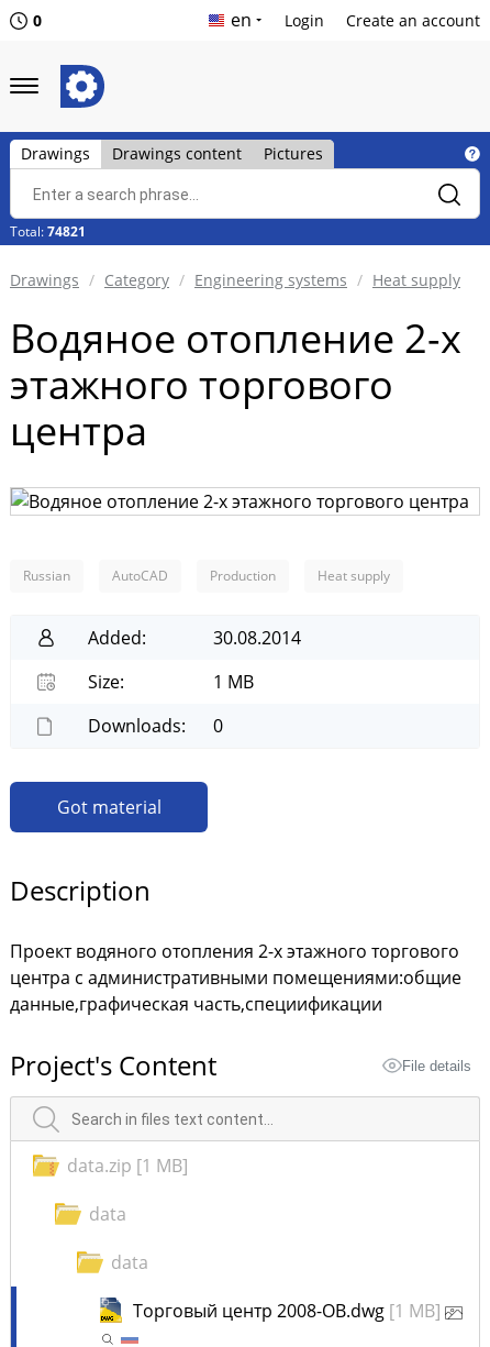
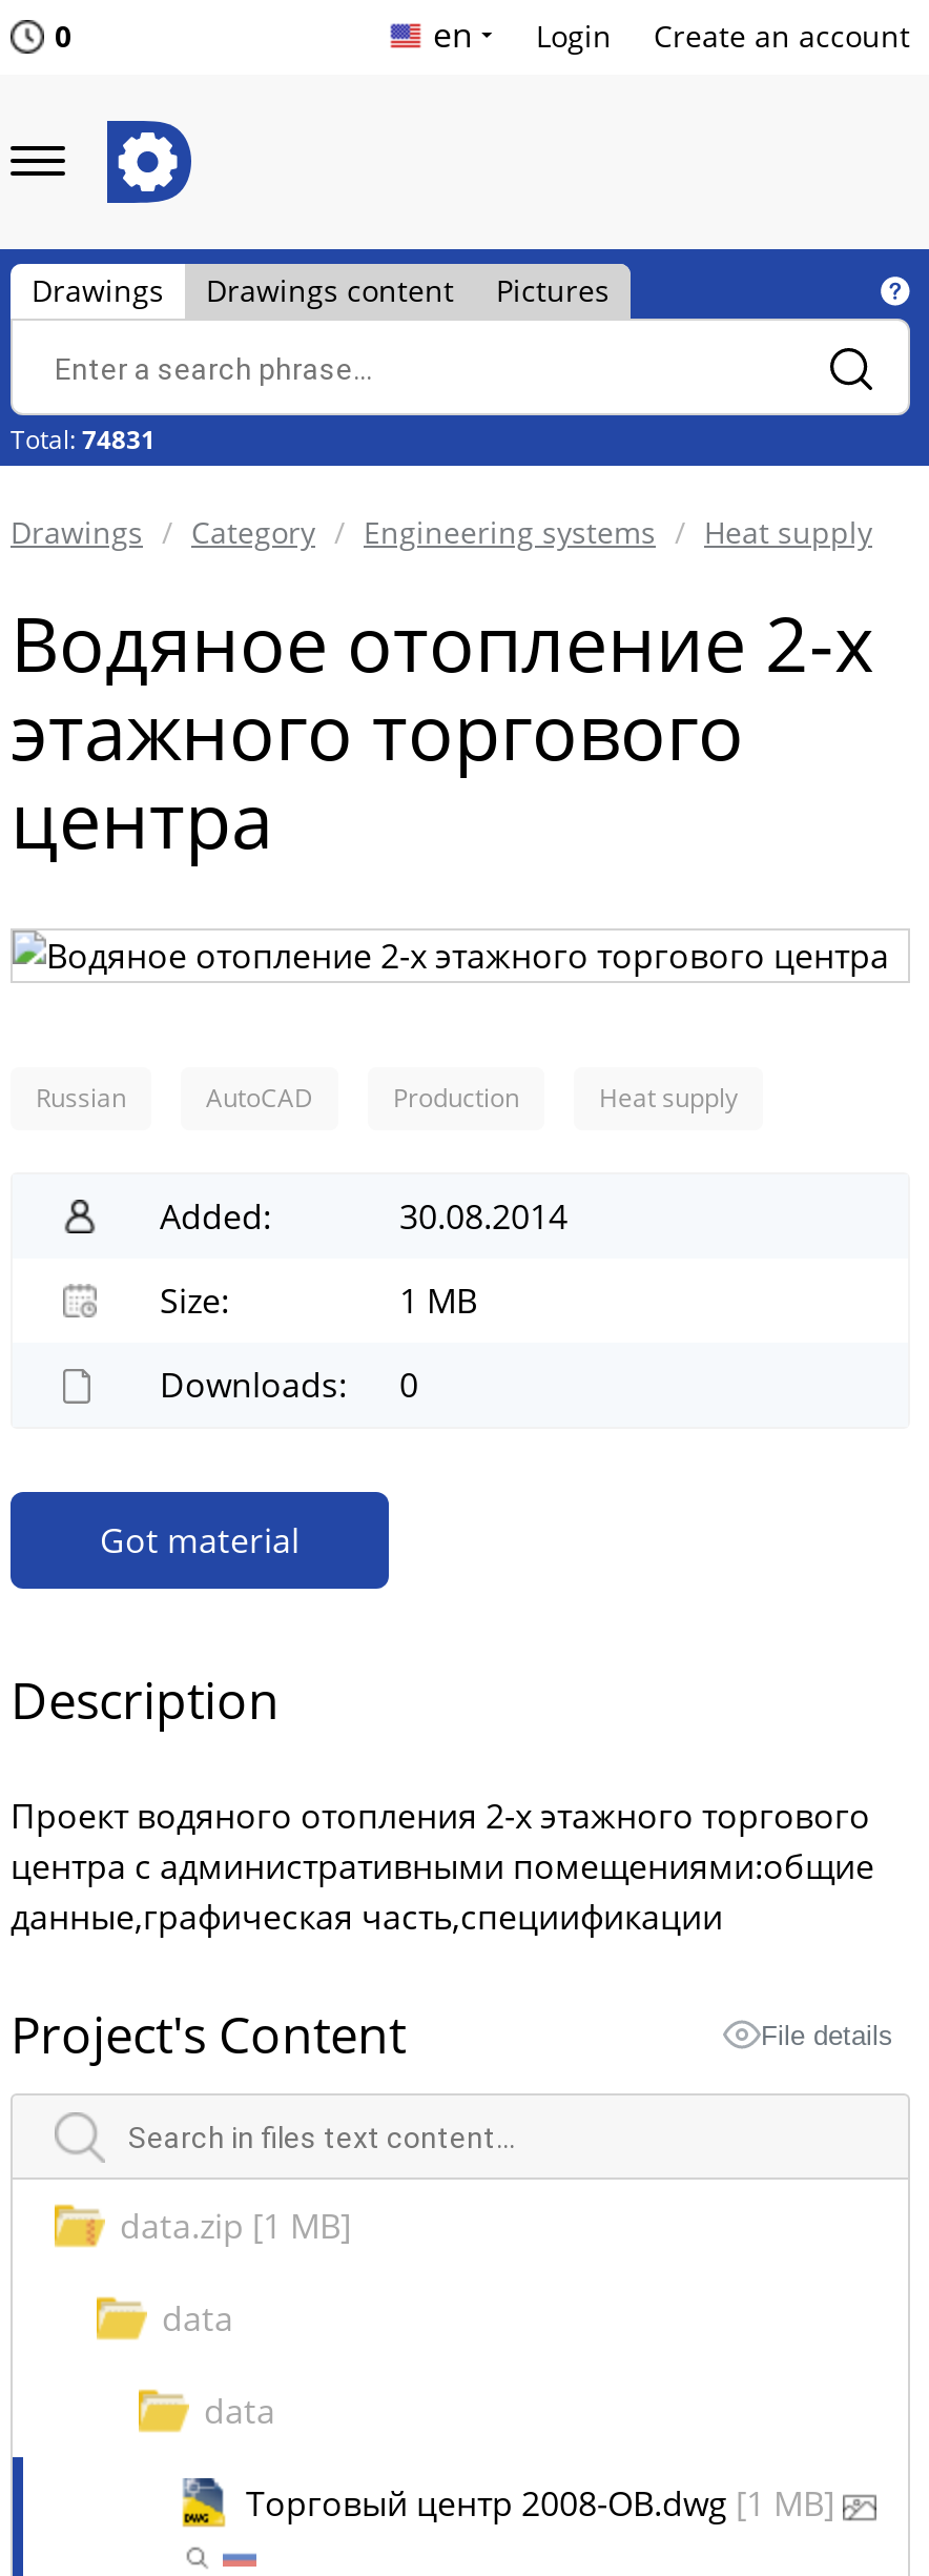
- Total: 74821
+ Total: 74831
